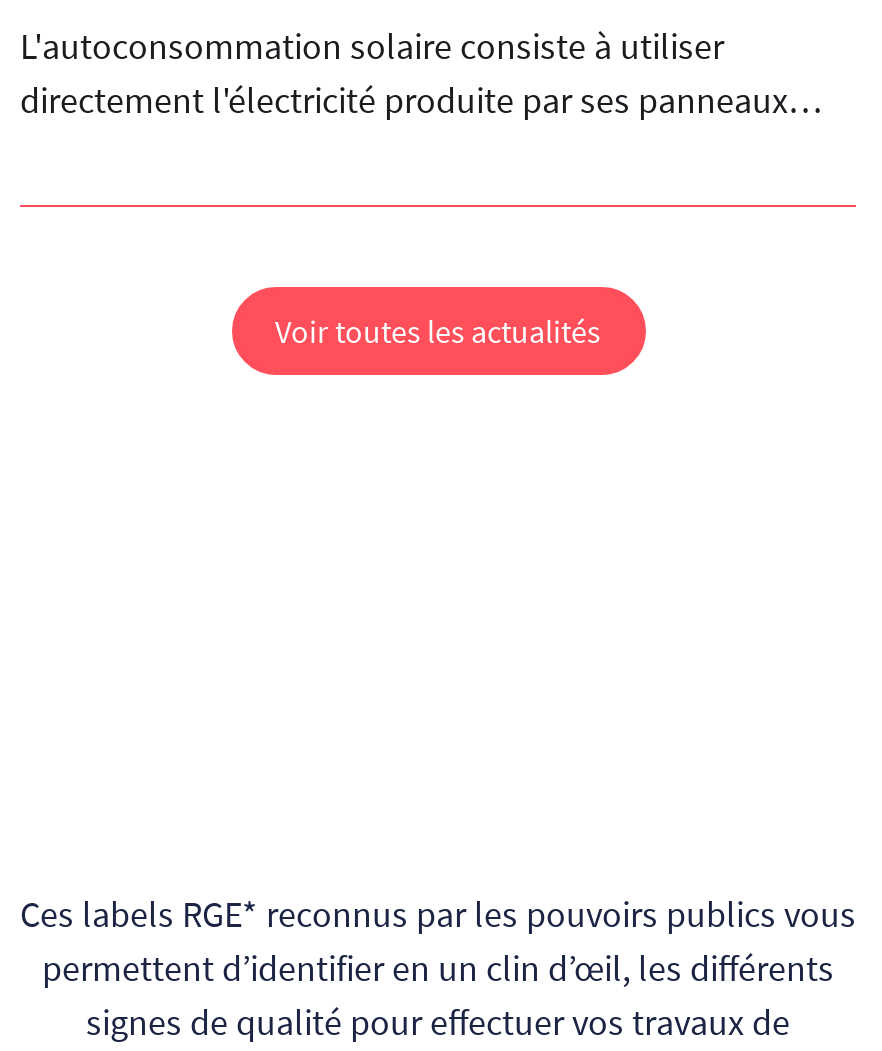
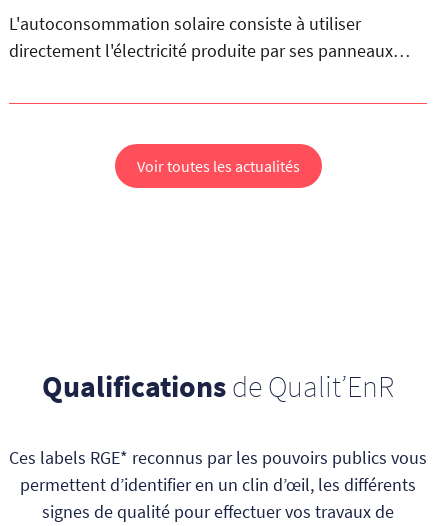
+ Qualifications de Qualit’EnR
